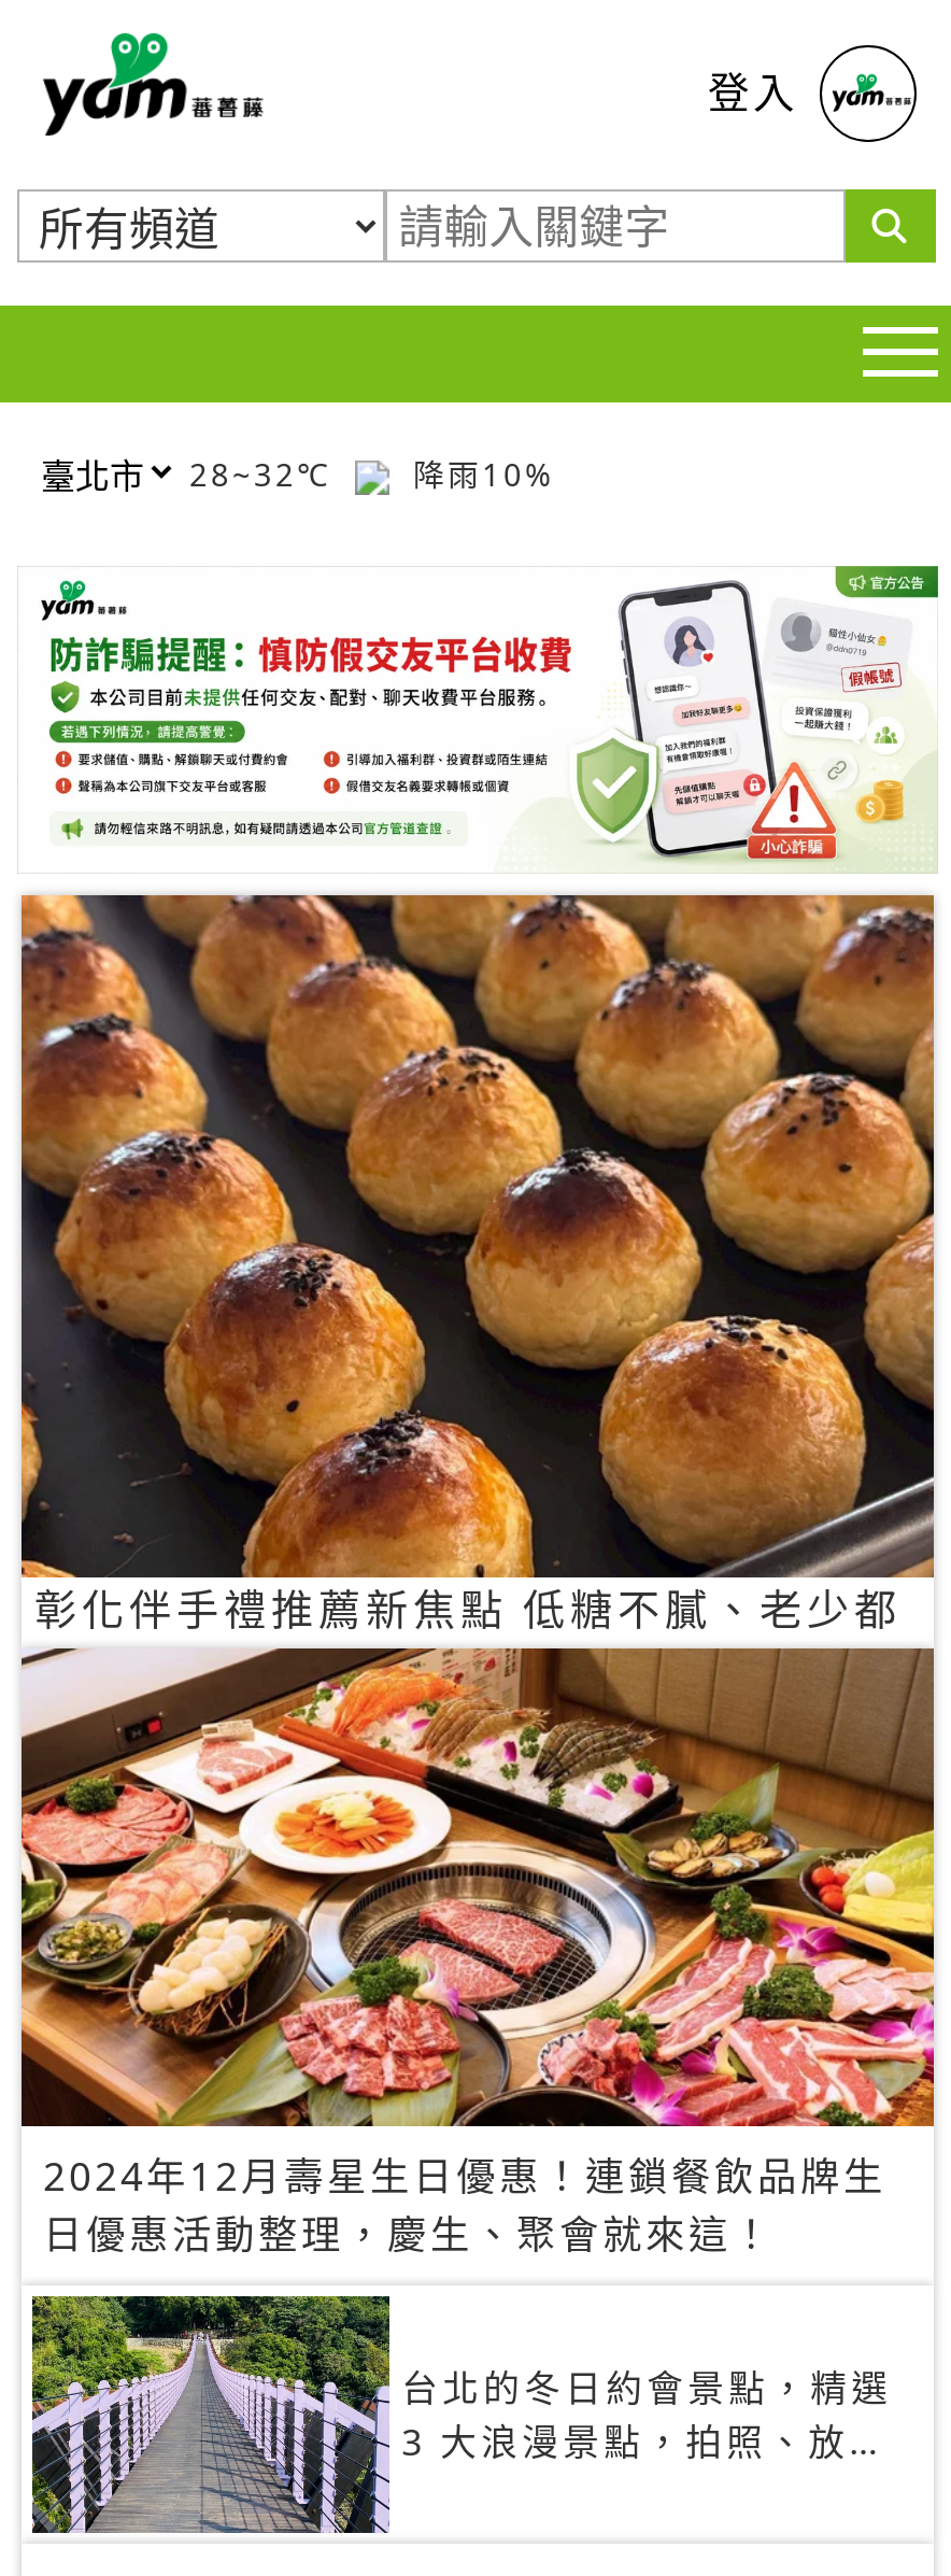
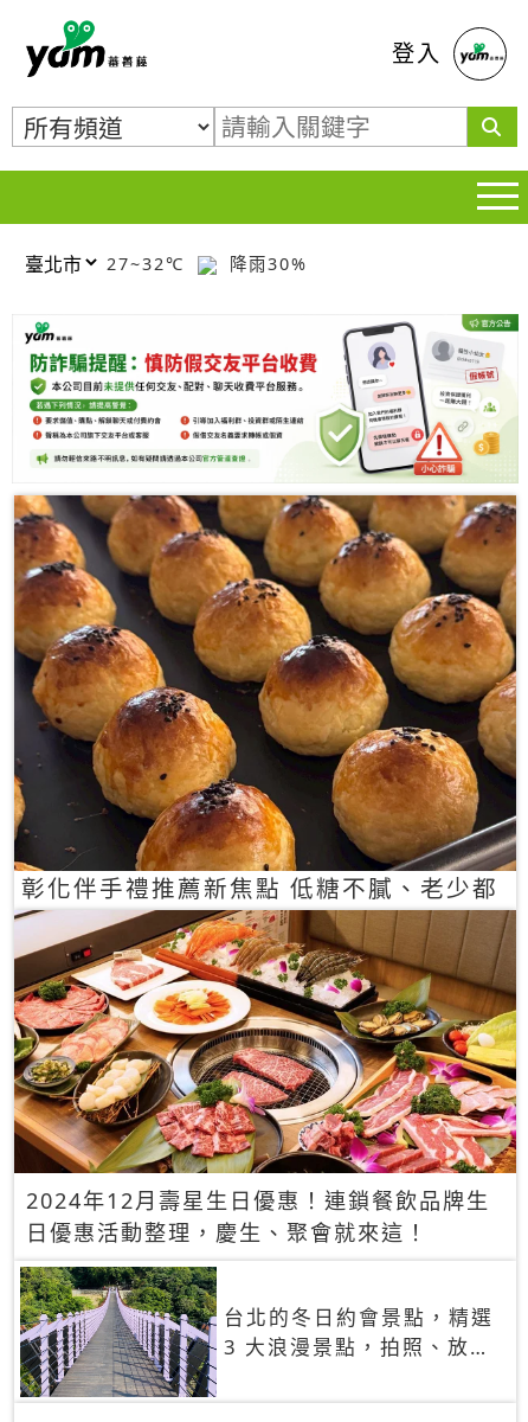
- 28~32℃
+ 27~32℃

- 降雨10%
+ 降雨30%
